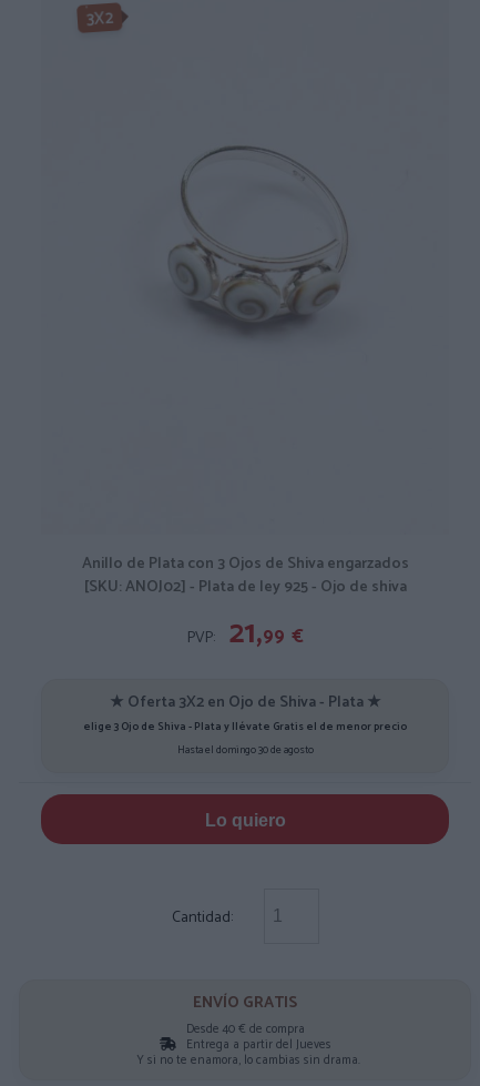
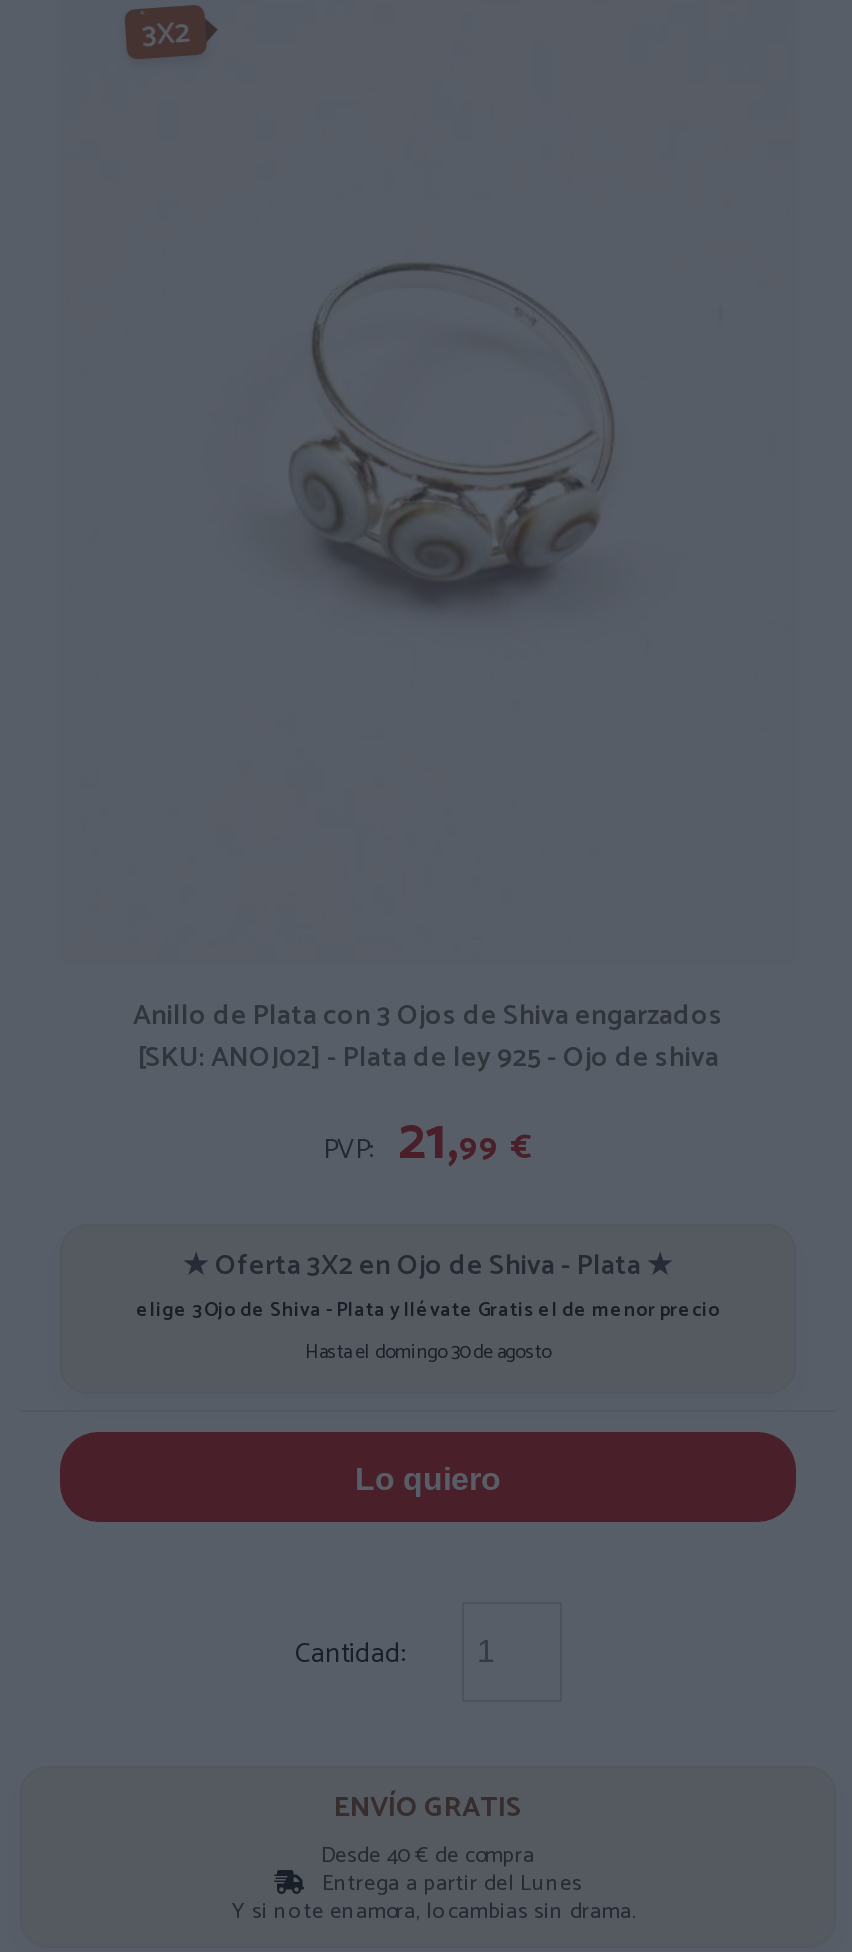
- Entrega a partir del Jueves
+ Entrega a partir del Lunes
